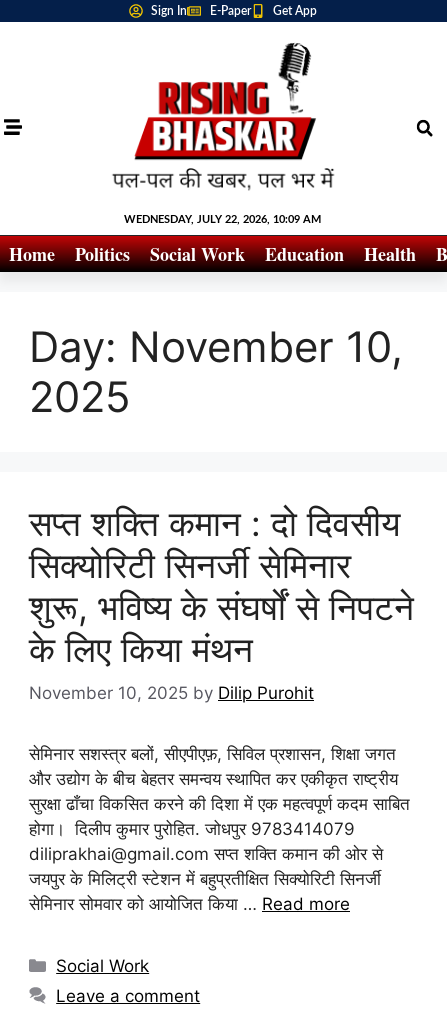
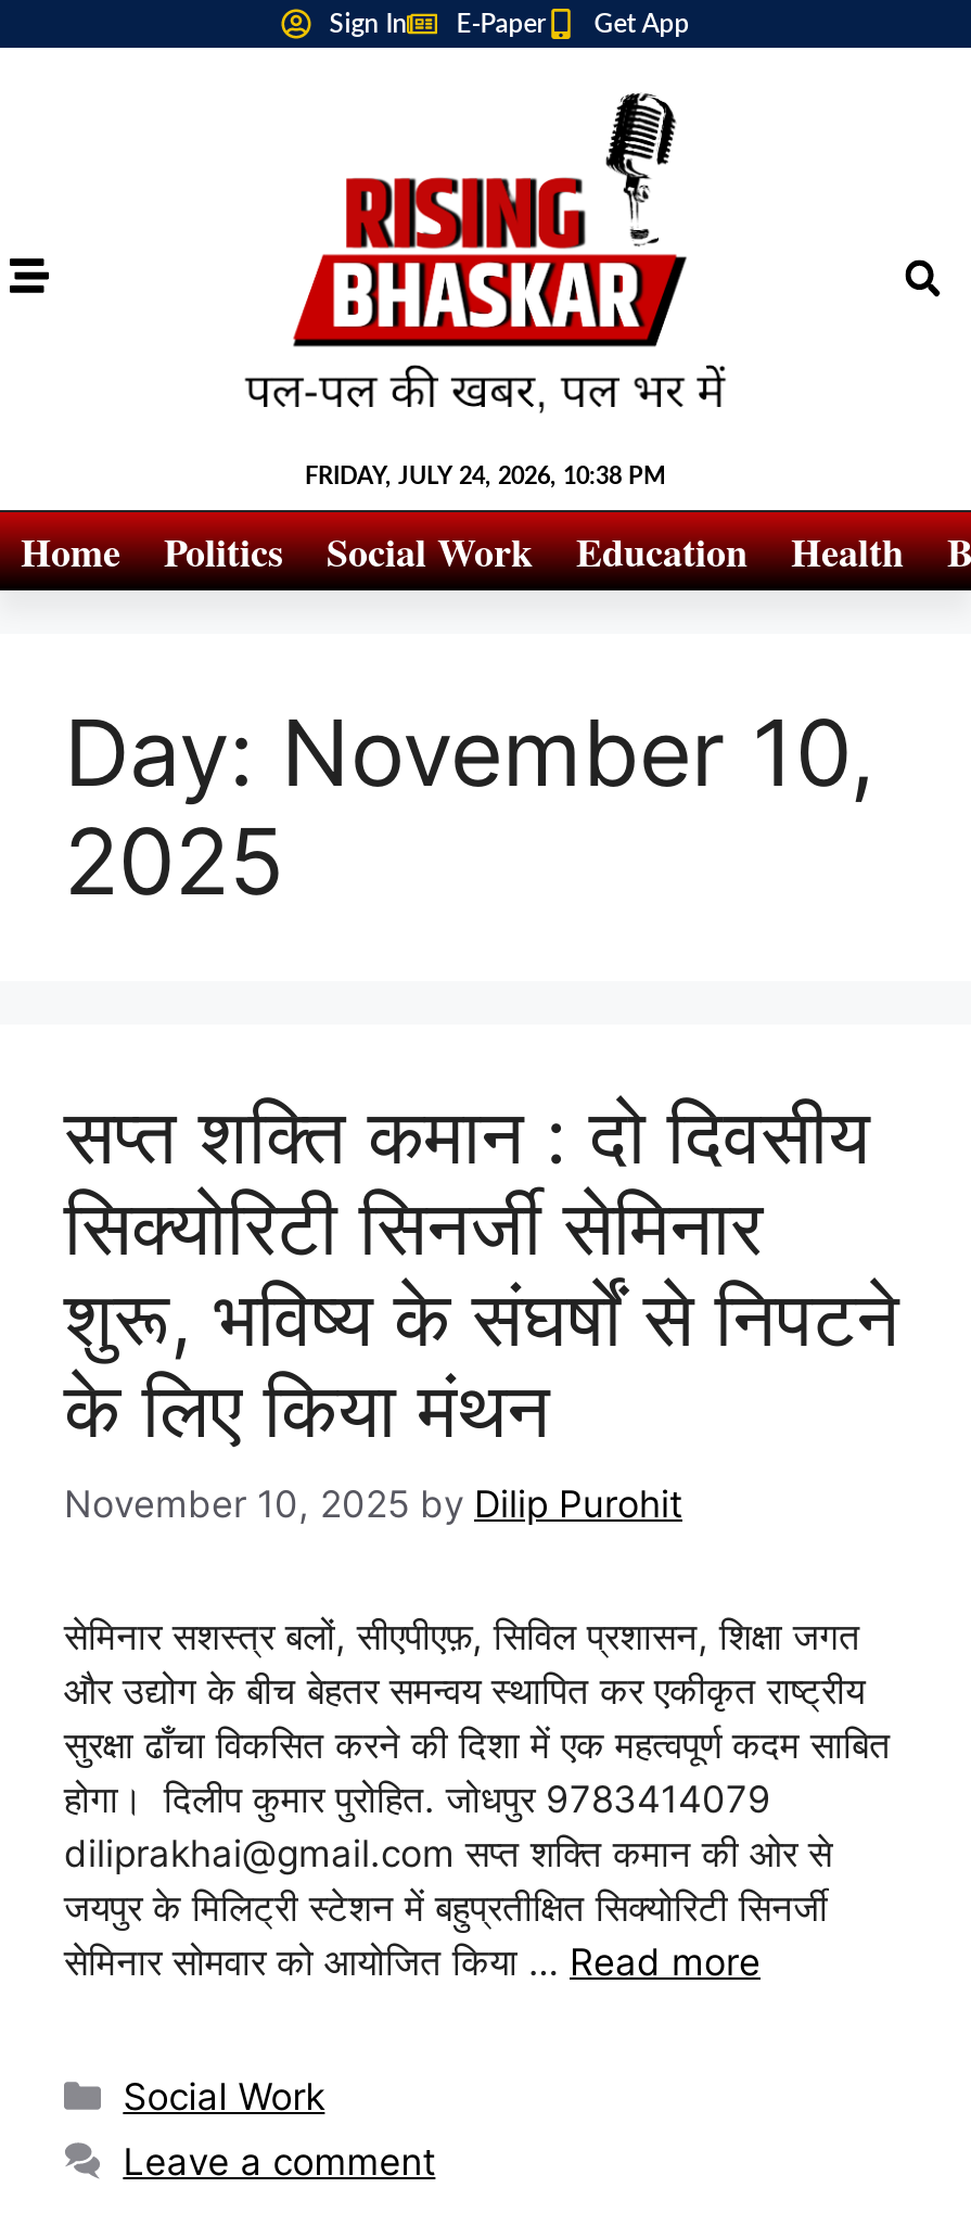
- WEDNESDAY, JULY 22, 2026, 10:09 AM
+ FRIDAY, JULY 24, 2026, 10:38 PM
